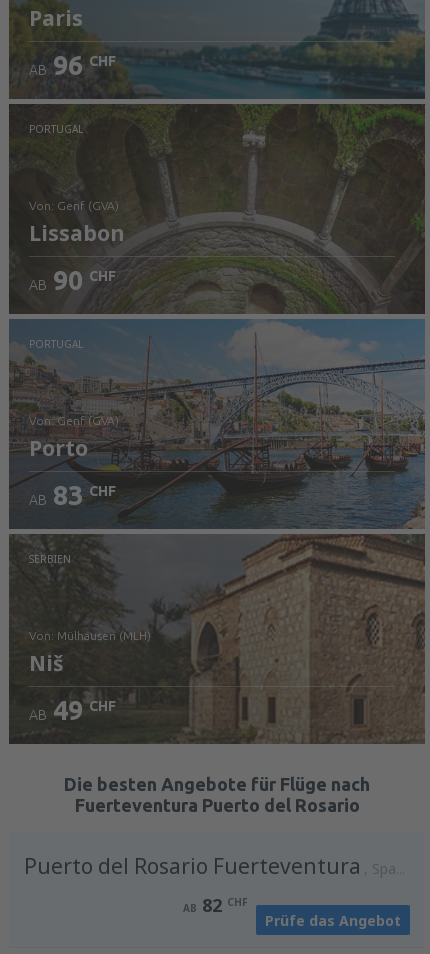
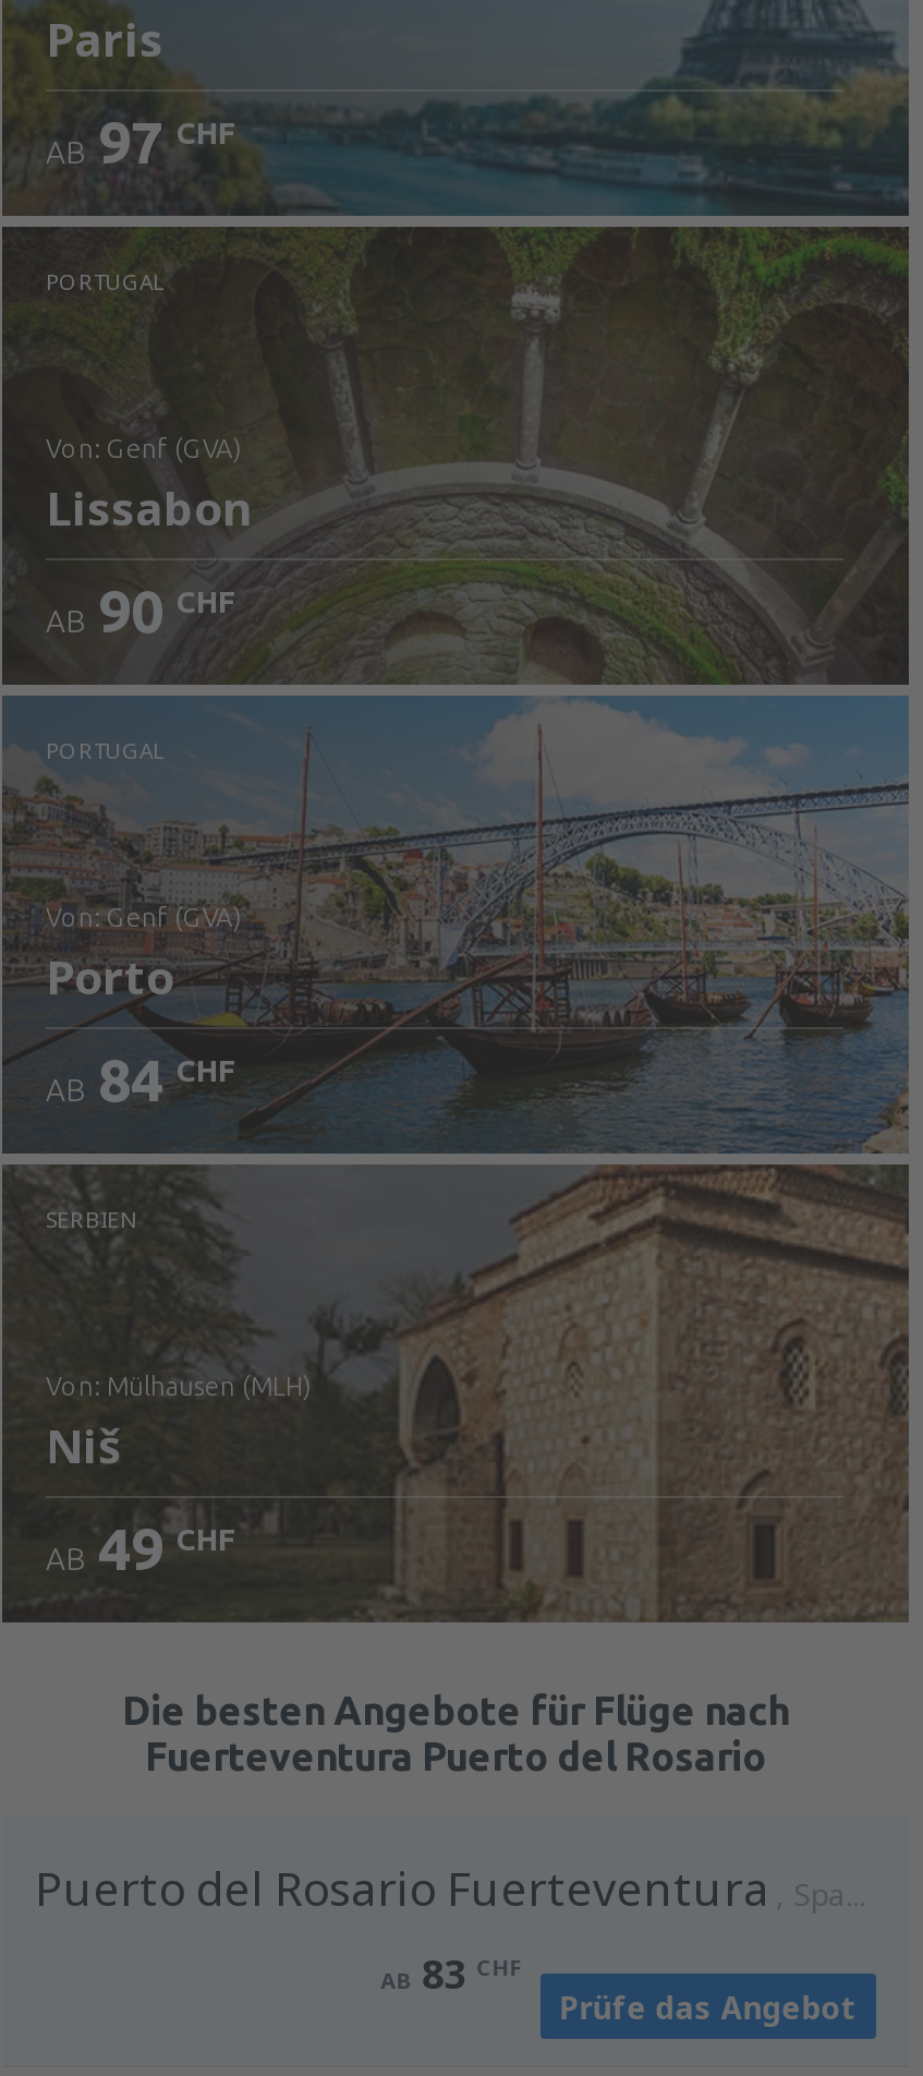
- AB 96 CHF
+ AB 97 CHF

- AB 83 CHF
+ AB 84 CHF

- AB 82 CHF
+ AB 83 CHF
